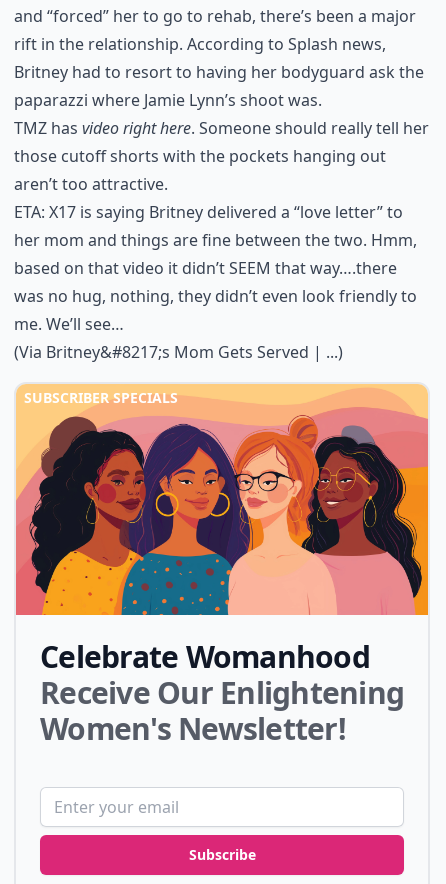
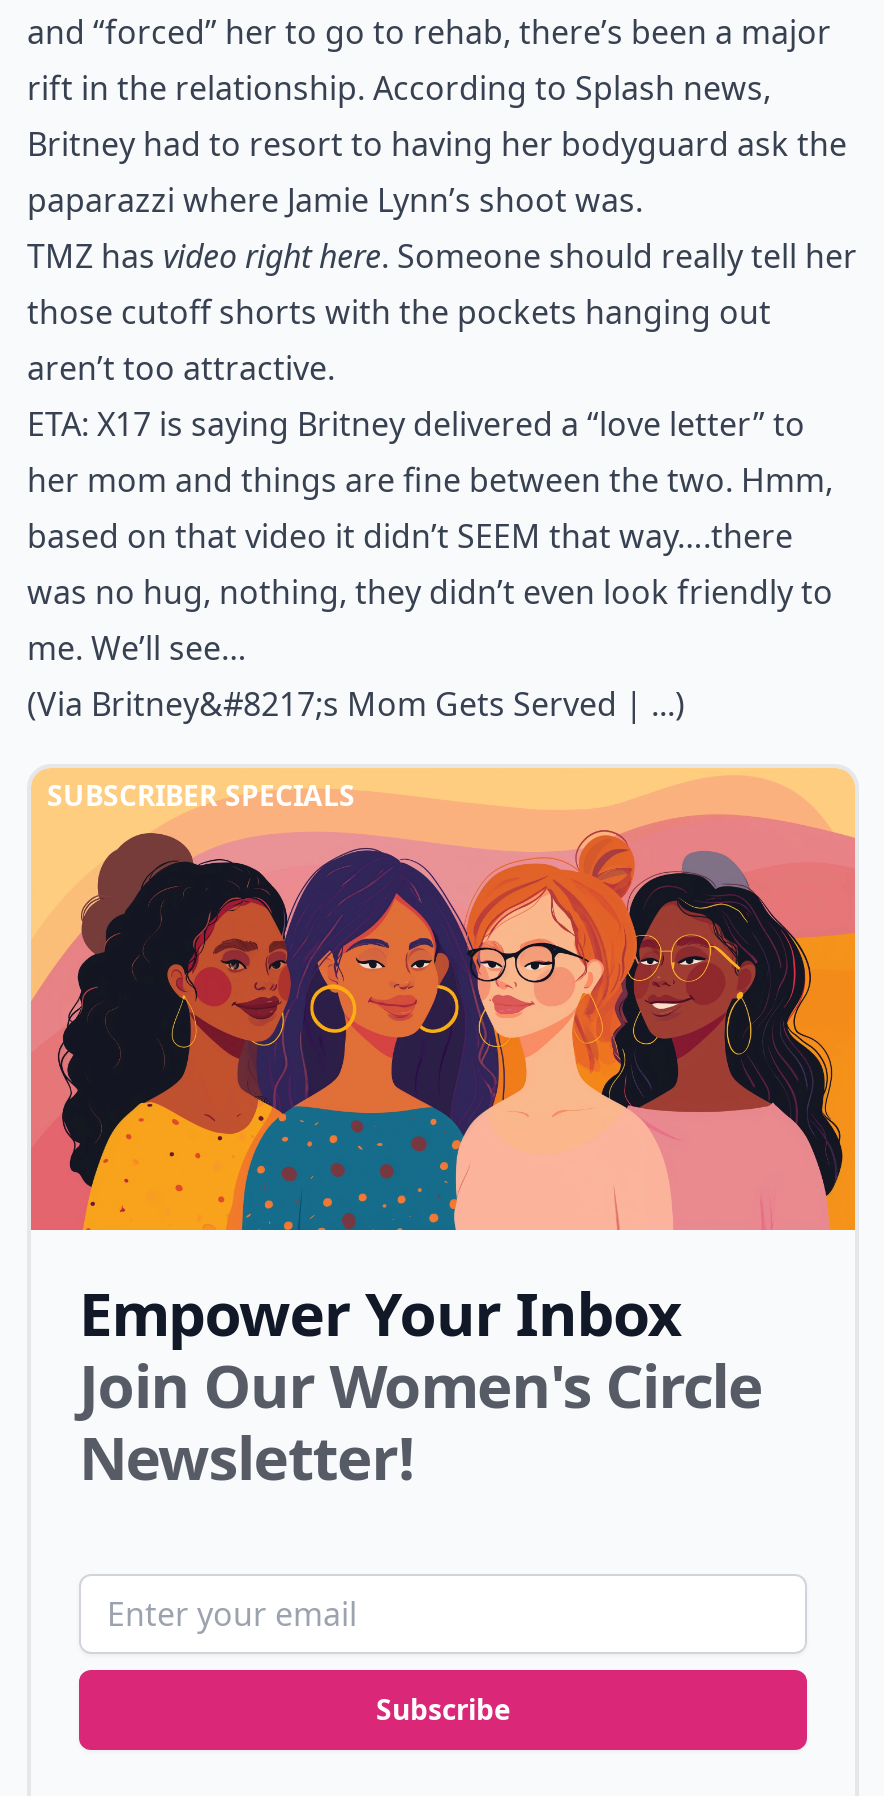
- Celebrate Womanhood
- Receive Our Enlightening
- Women's Newsletter!
+ Empower Your Inbox
+ Join Our Women's Circle
+ Newsletter!
